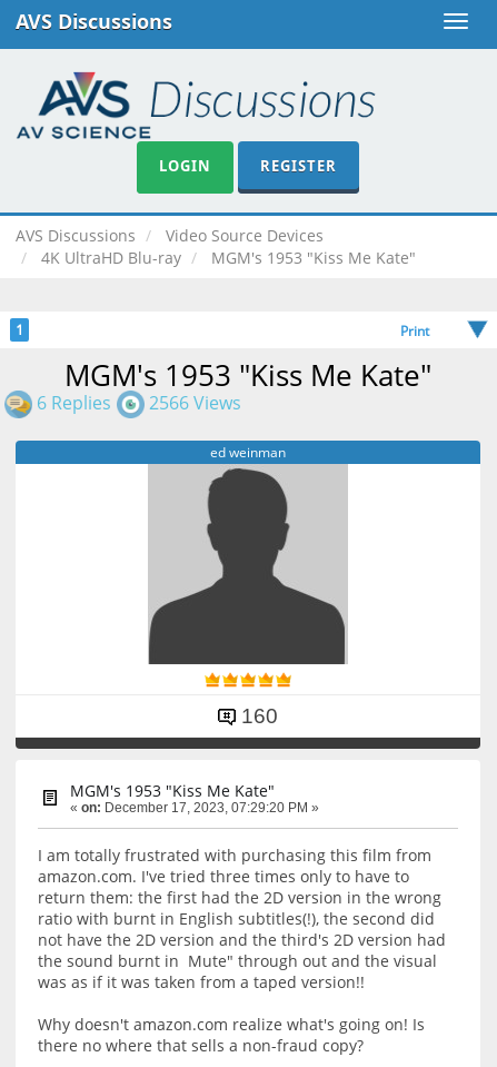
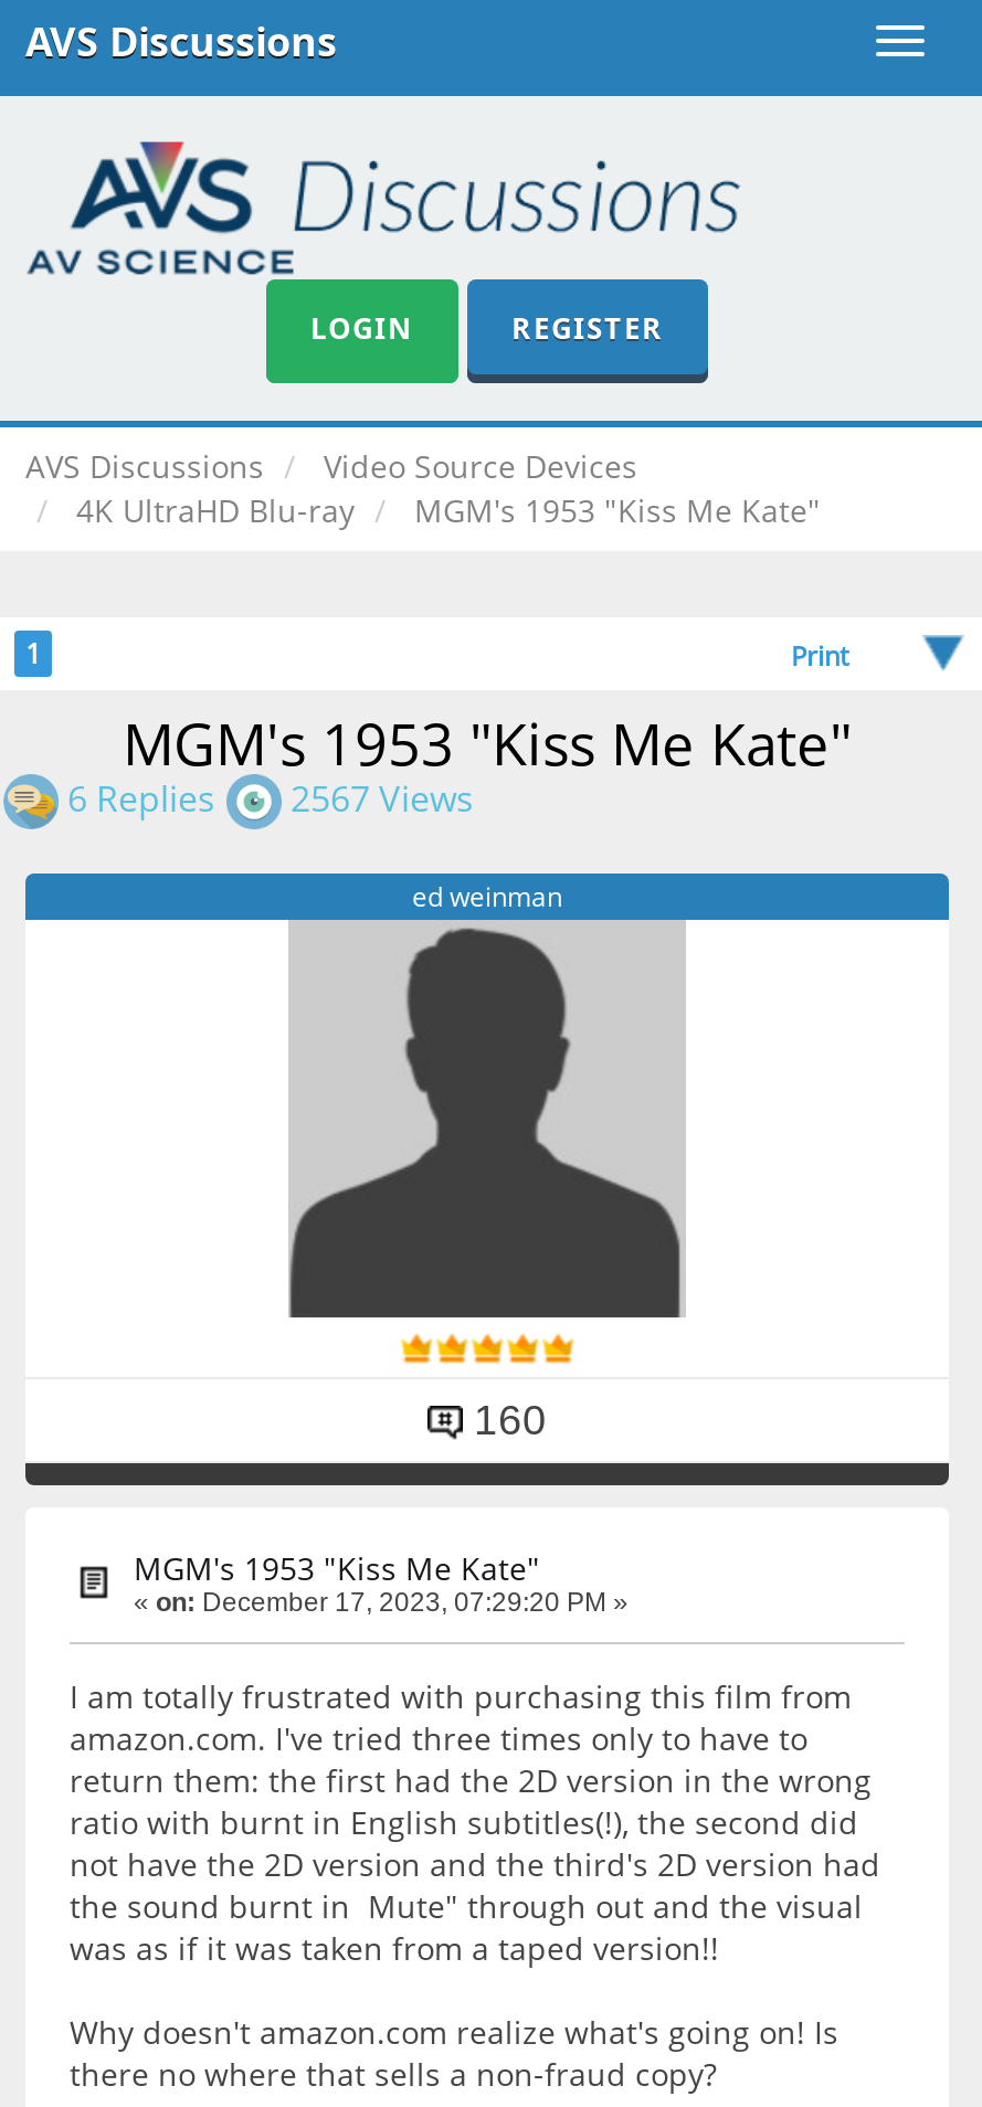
- 6 Replies 2566 Views
+ 6 Replies 2567 Views
